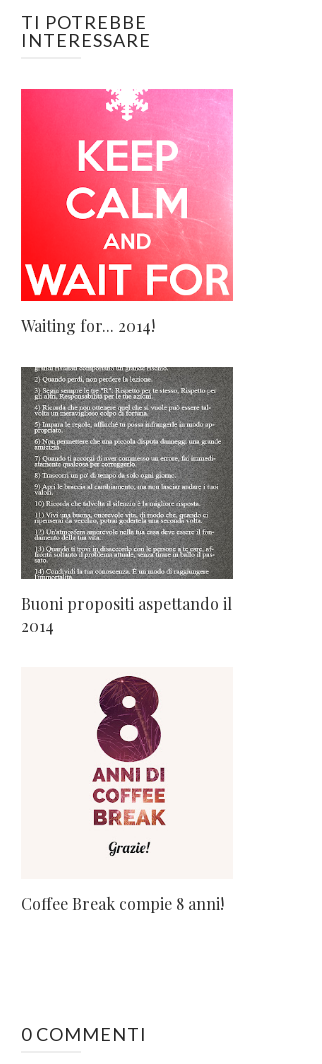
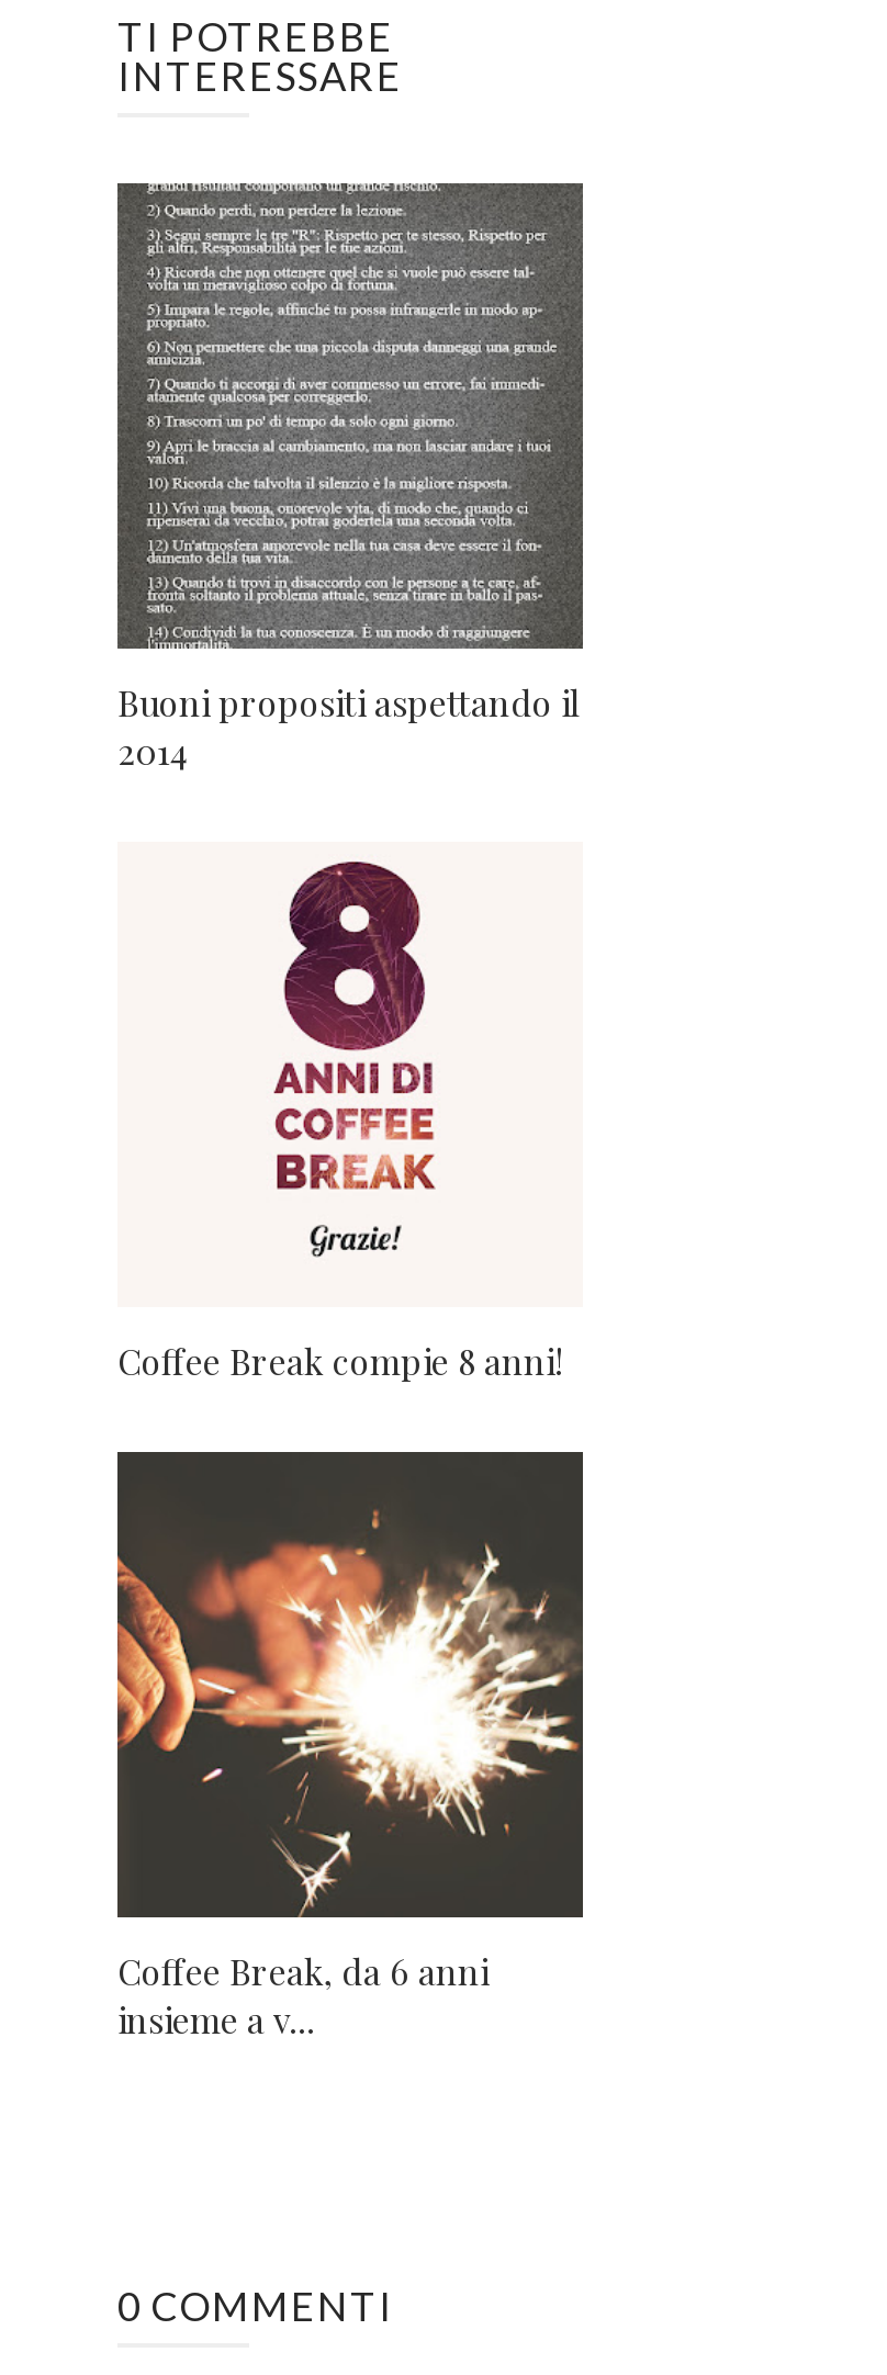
- [image]
- Waiting for... 2014!

moved up: [image] | Buoni propositi aspettando il | 2014 | Coffee Break compie 8 anni!

+ [image]
+ Coffee Break, da 6 anni
+ insieme a v...
